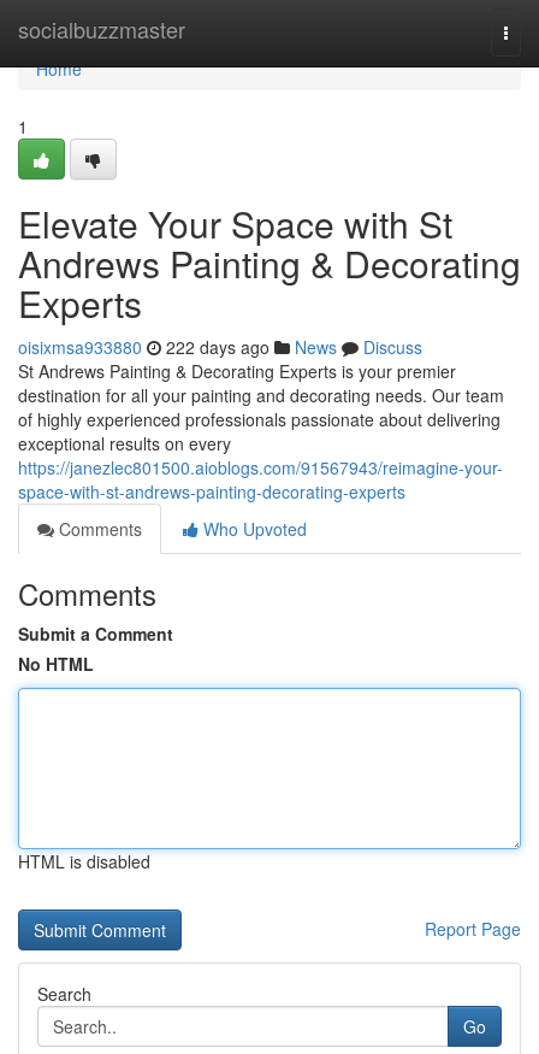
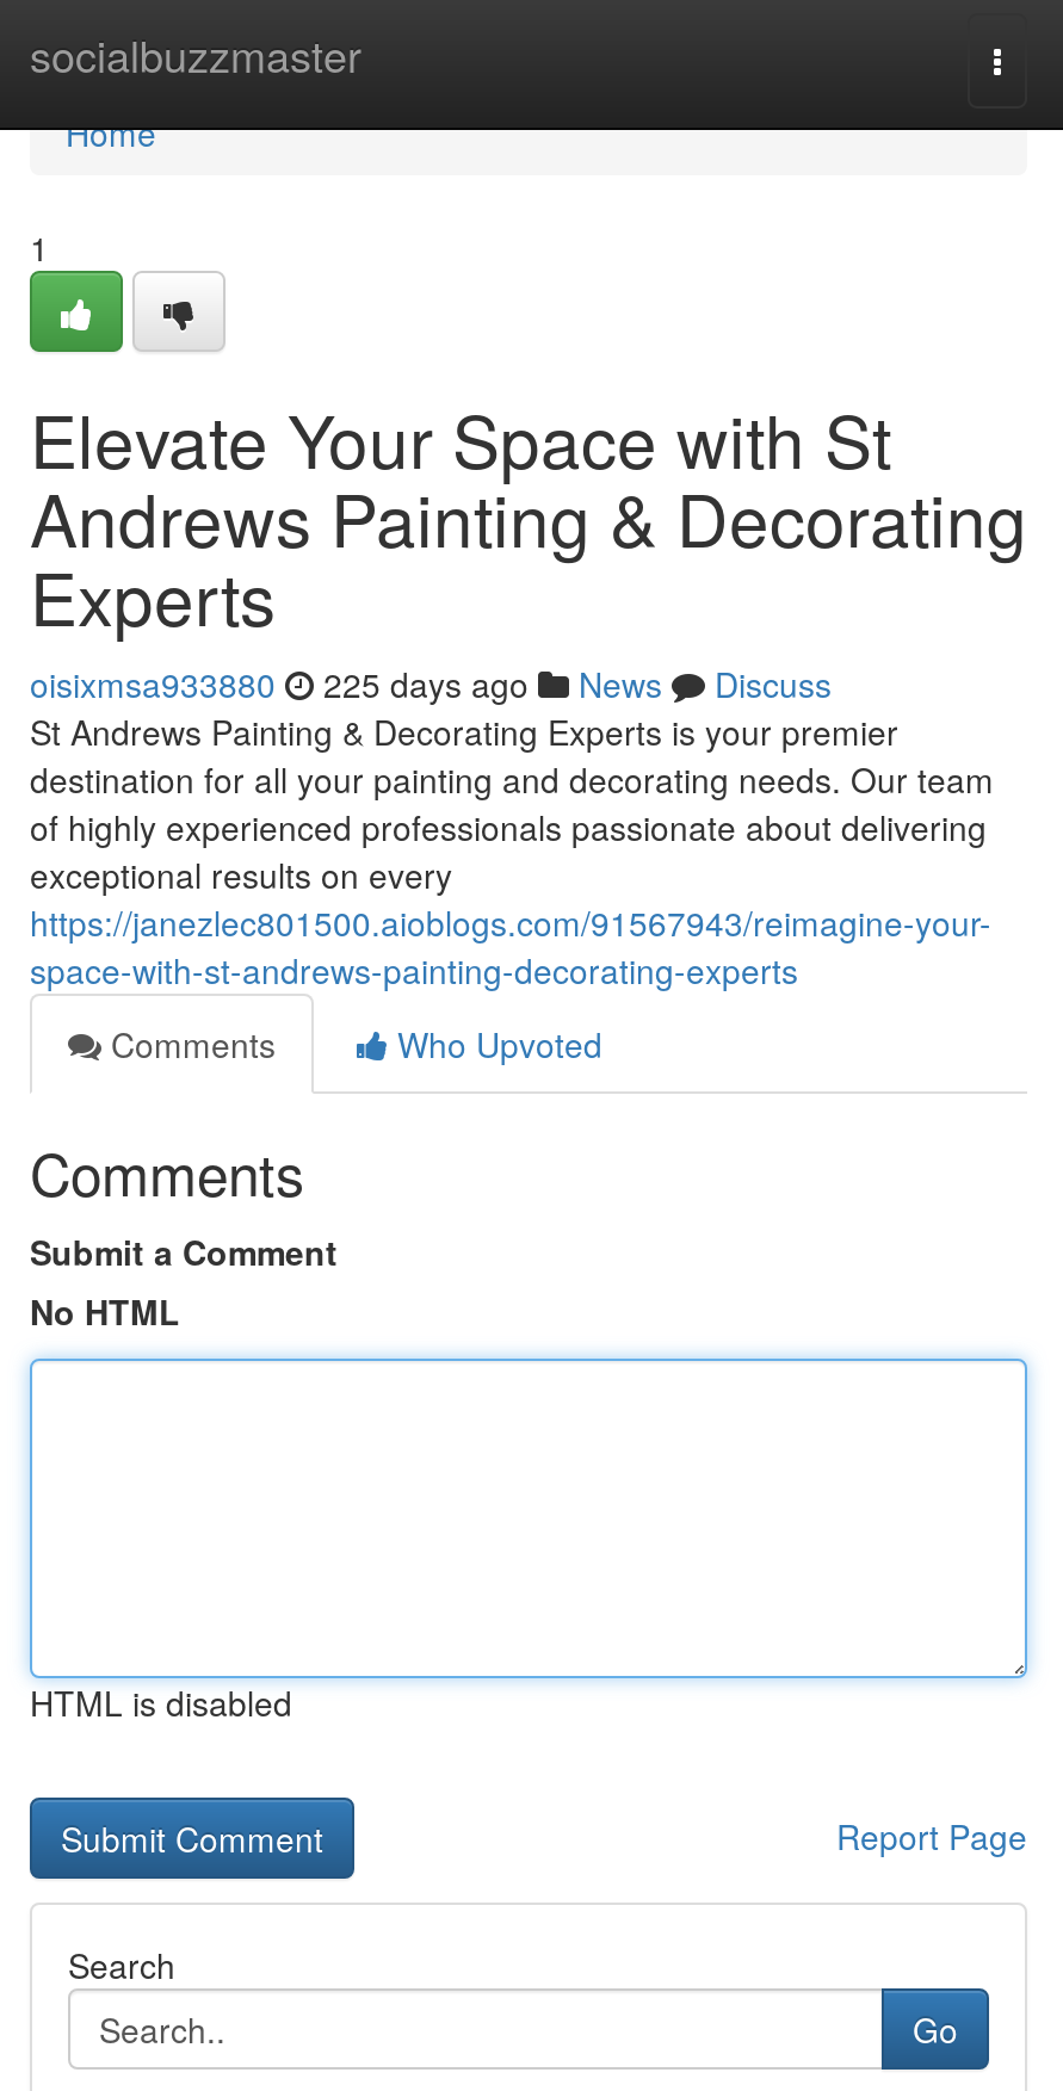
- oisixmsa933880 222 days ago News Discuss
+ oisixmsa933880 225 days ago News Discuss
